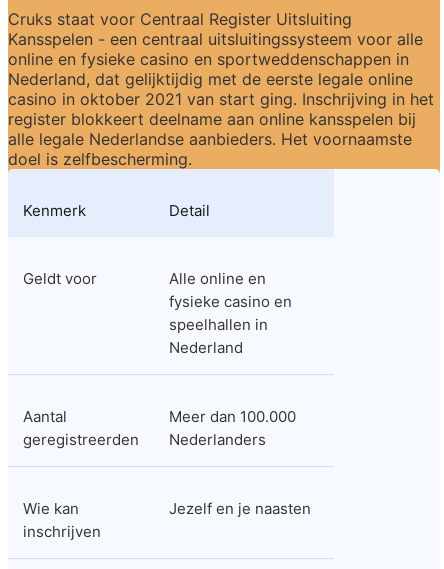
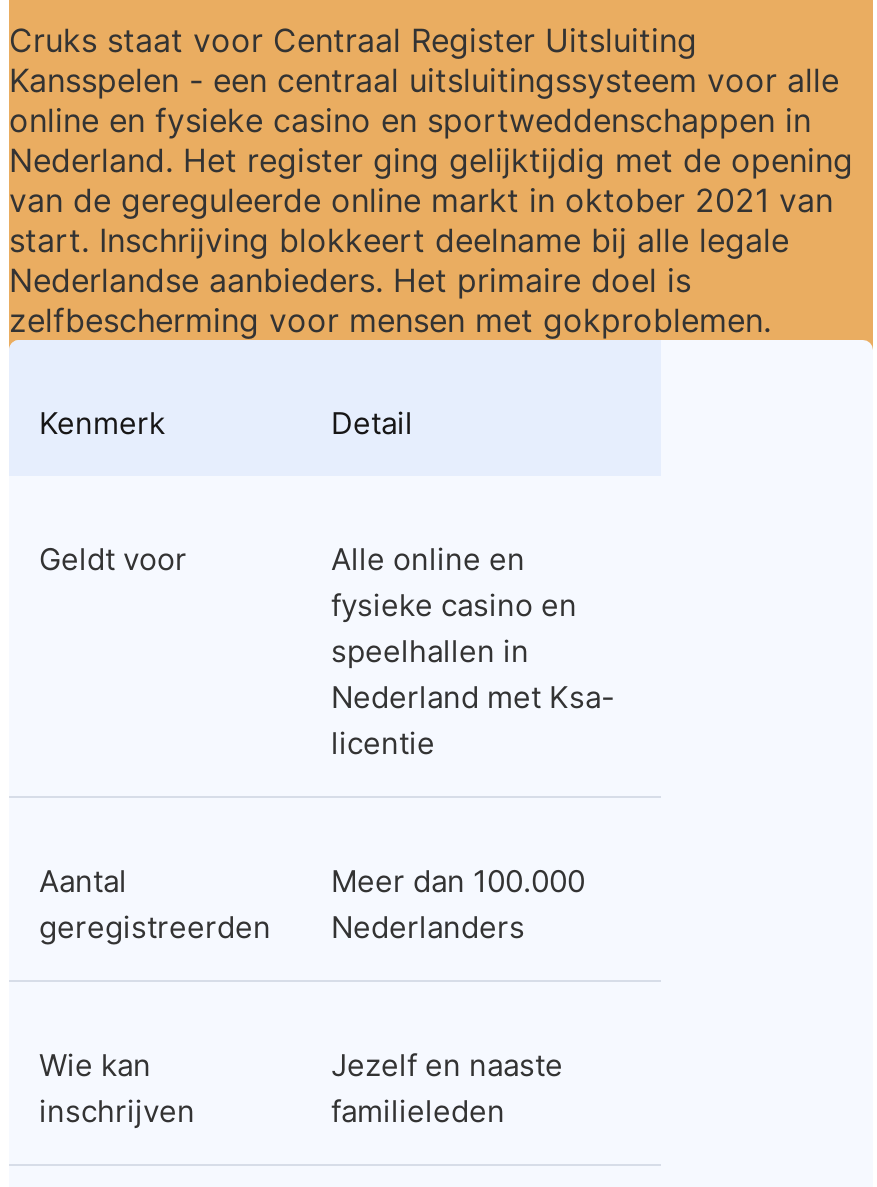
- Nederland, dat gelijktijdig met de eerste legale online
- casino in oktober 2021 van start ging. Inschrijving in het
- register blokkeert deelname aan online kansspelen bij
- alle legale Nederlandse aanbieders. Het voornaamste
- doel is zelfbescherming.
+ Nederland. Het register ging gelijktijdig met de opening
+ van de gereguleerde online markt in oktober 2021 van
+ start. Inschrijving blokkeert deelname bij alle legale
+ Nederlandse aanbieders. Het primaire doel is
+ zelfbescherming voor mensen met gokproblemen.

- Nederland
+ Nederland met Ksa-
+ licentie

- Jezelf en je naasten
+ Jezelf en naaste
+ familieleden
